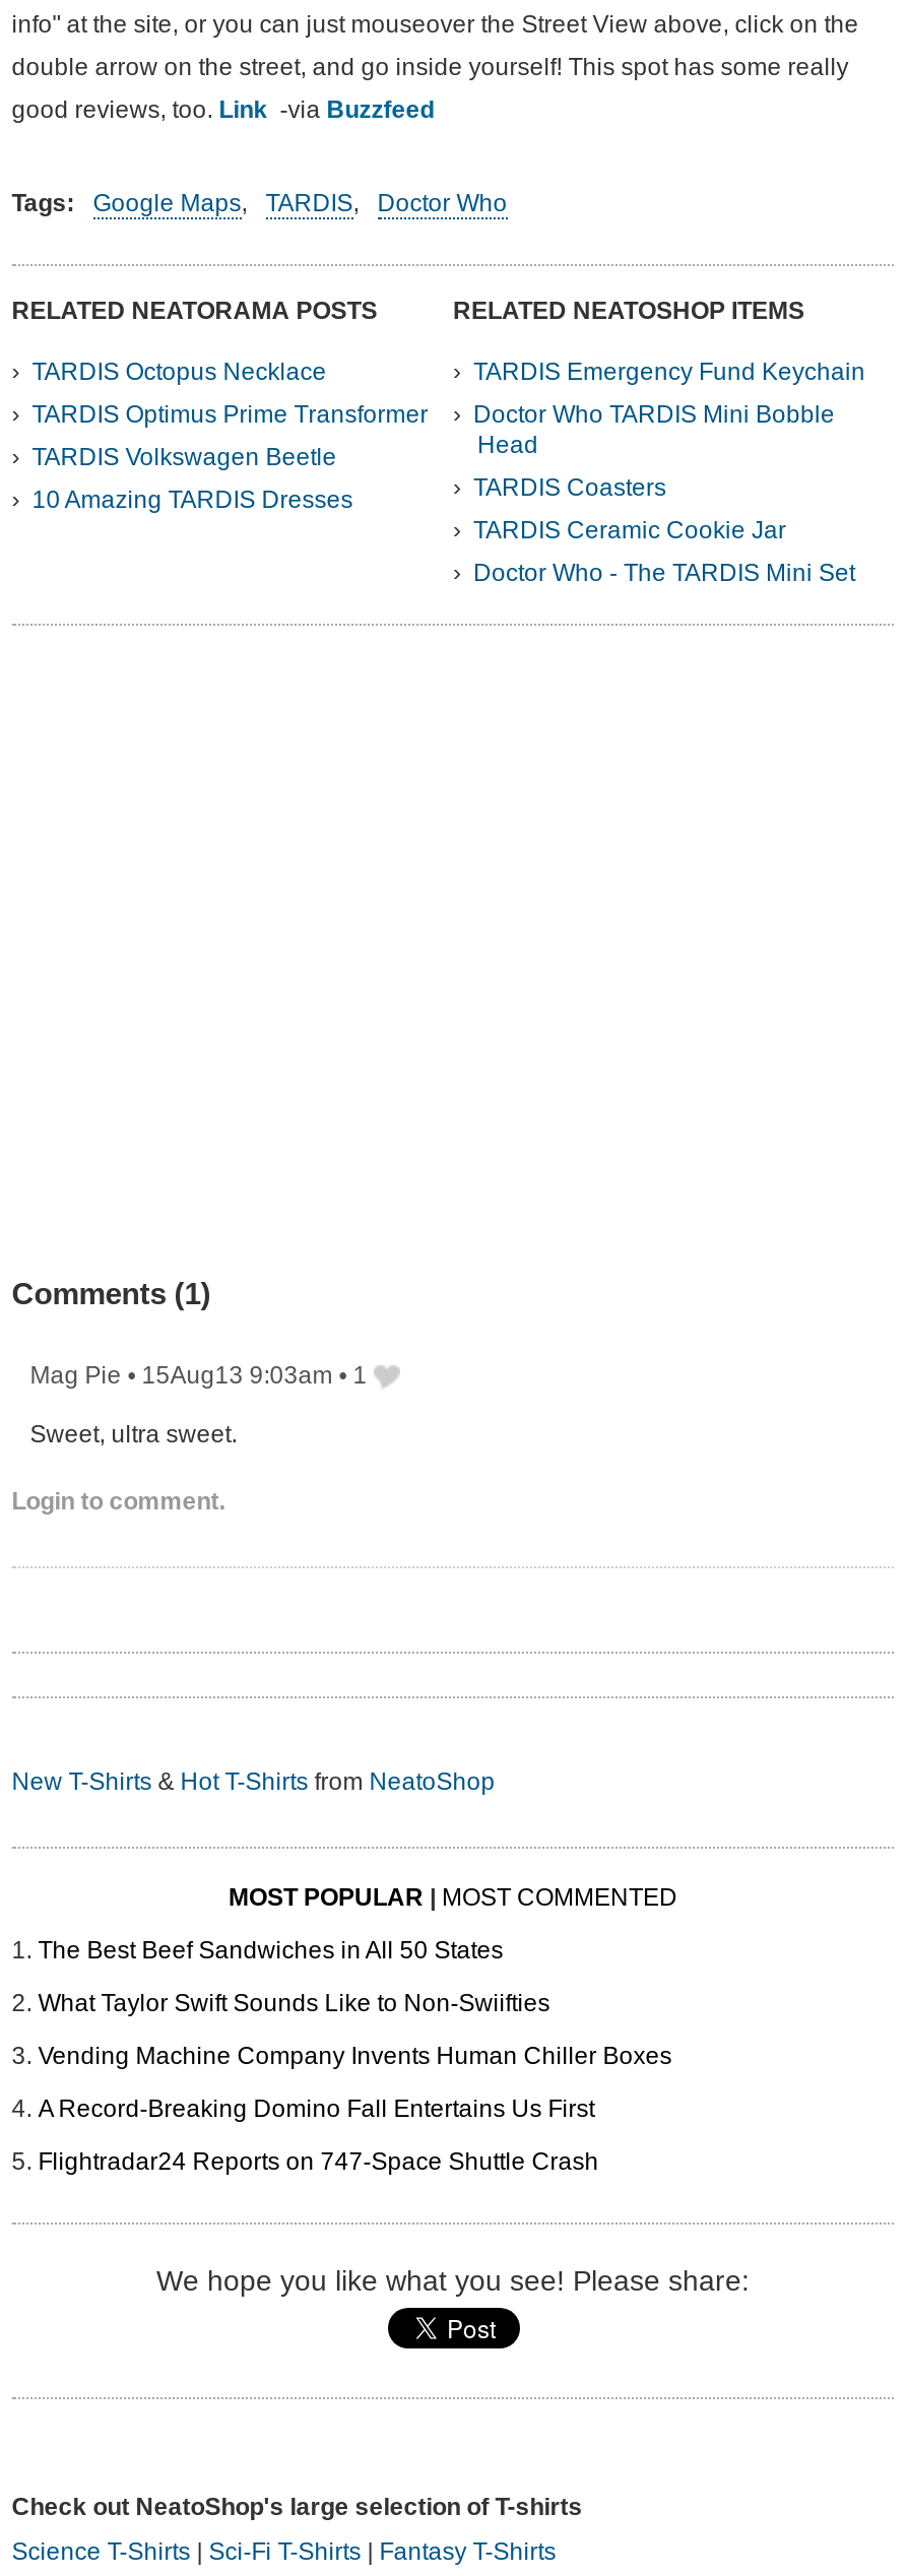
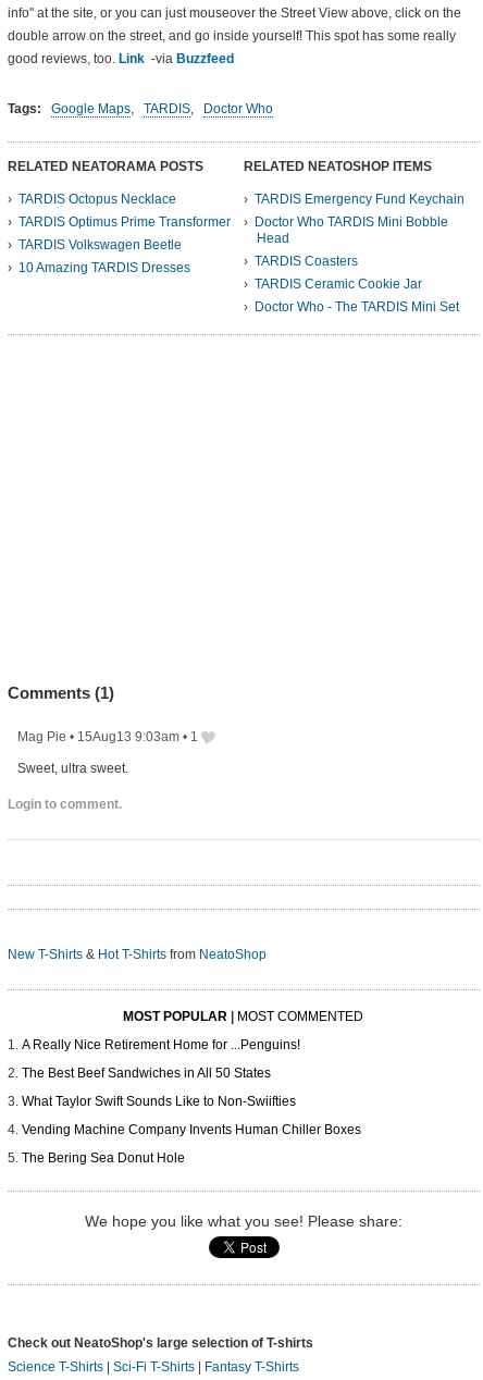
+ A Really Nice Retirement Home for ...Penguins!

moved down: The Best Beef Sandwiches in All 50 States | What Taylor Swift Sounds Like to Non-Swiifties | Vending Machine Company Invents Human Chiller Boxes

- A Record-Breaking Domino Fall Entertains Us First
- Flightradar24 Reports on 747-Space Shuttle Crash
+ The Bering Sea Donut Hole
